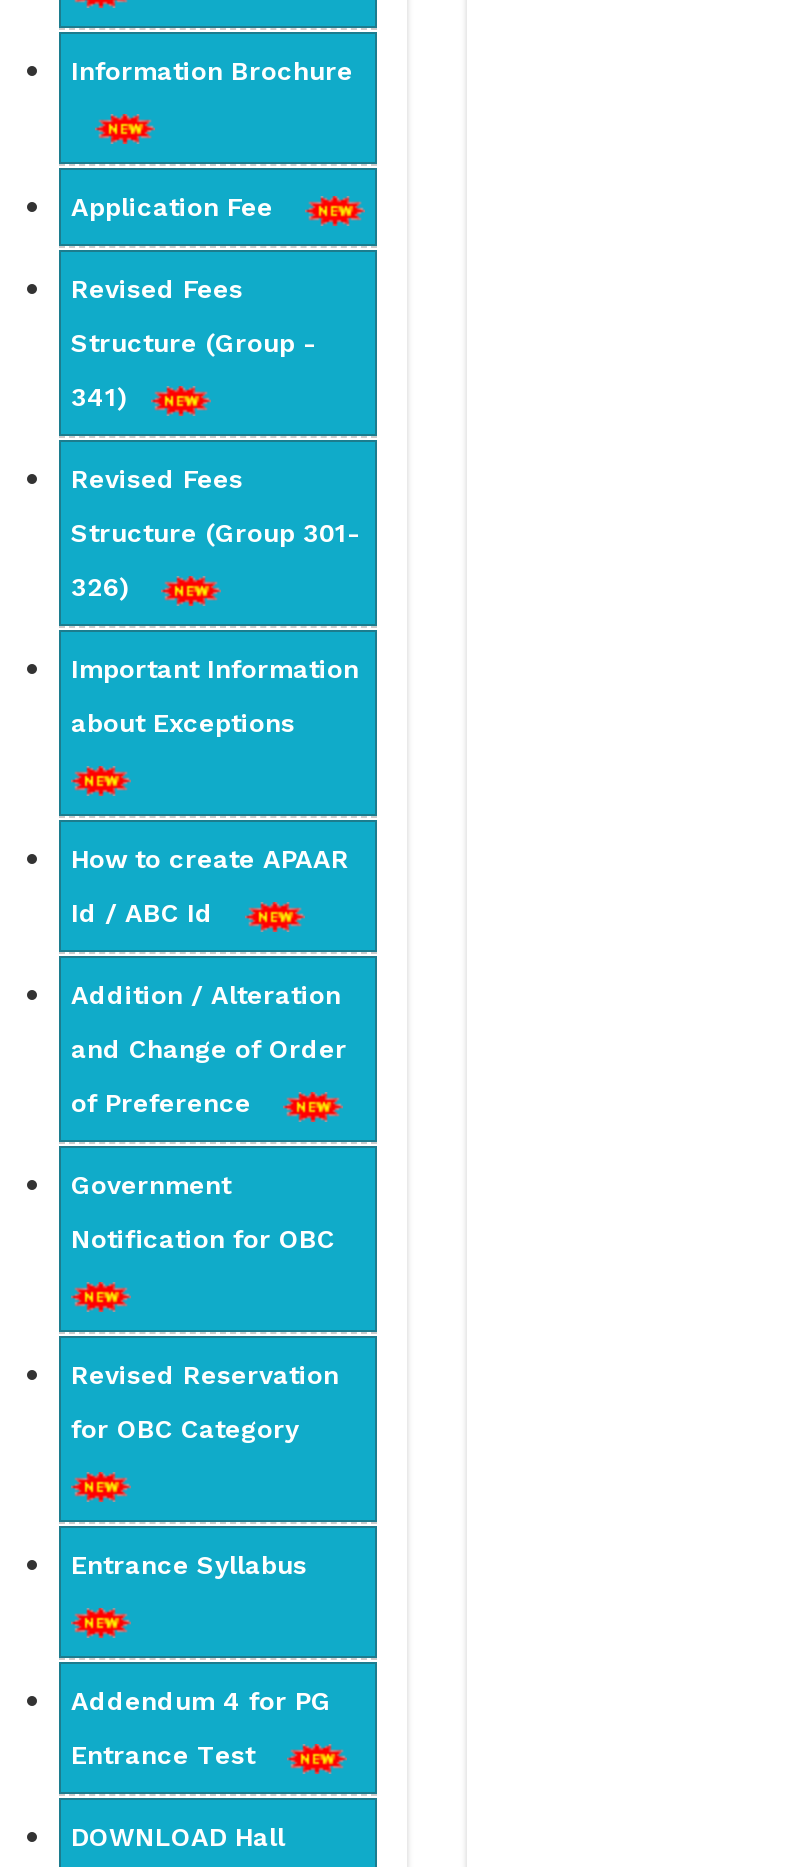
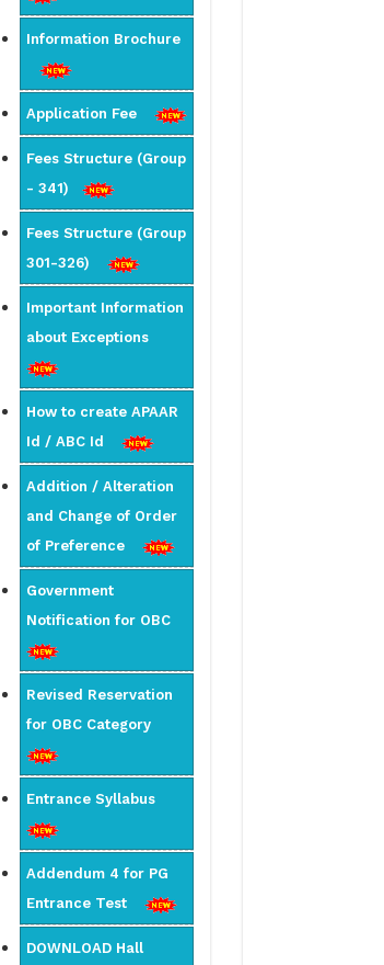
- Revised Fees
- Structure (Group -
- 341)
- Revised Fees
- Structure (Group 301-
- 326)
+ Fees Structure (Group
+ - 341)
+ Fees Structure (Group
+ 301-326)
